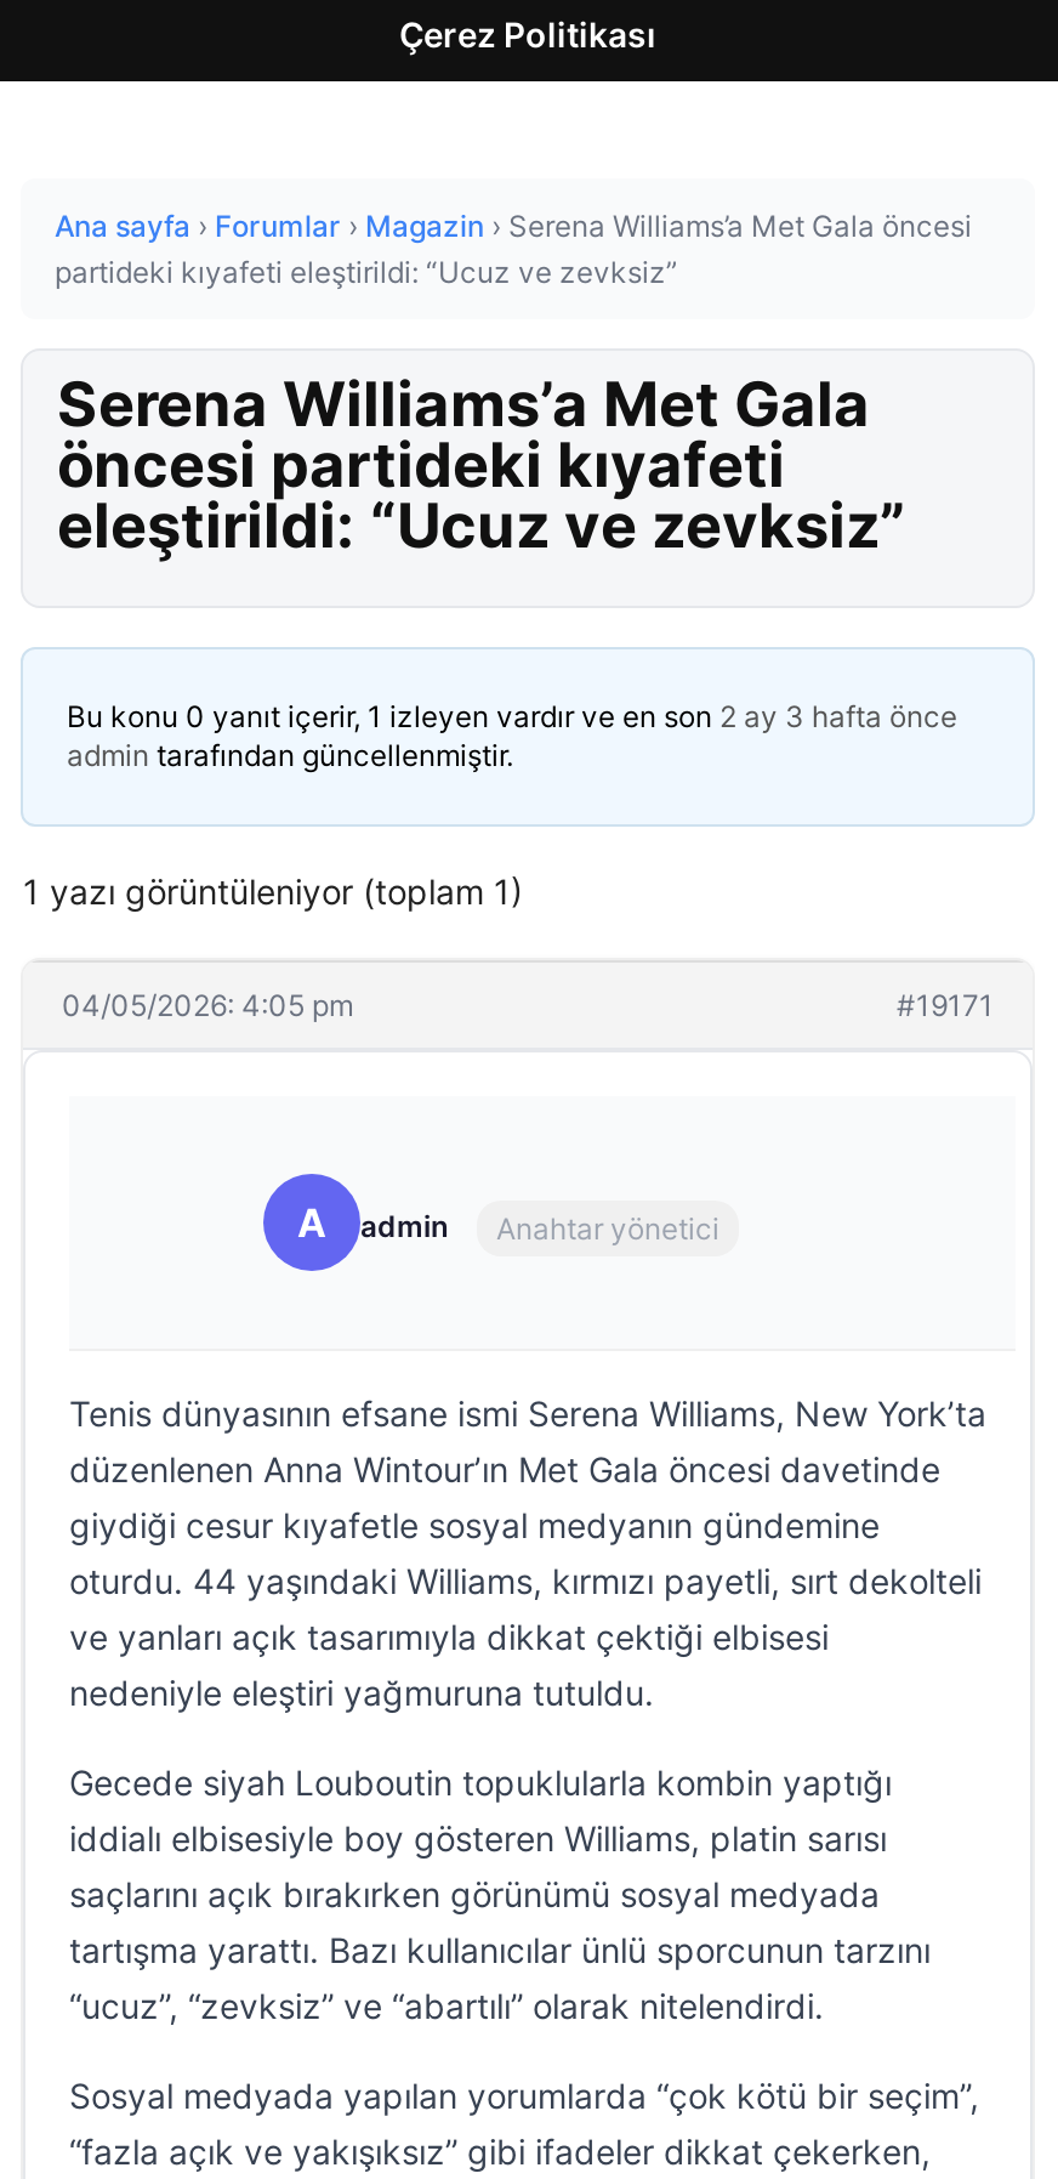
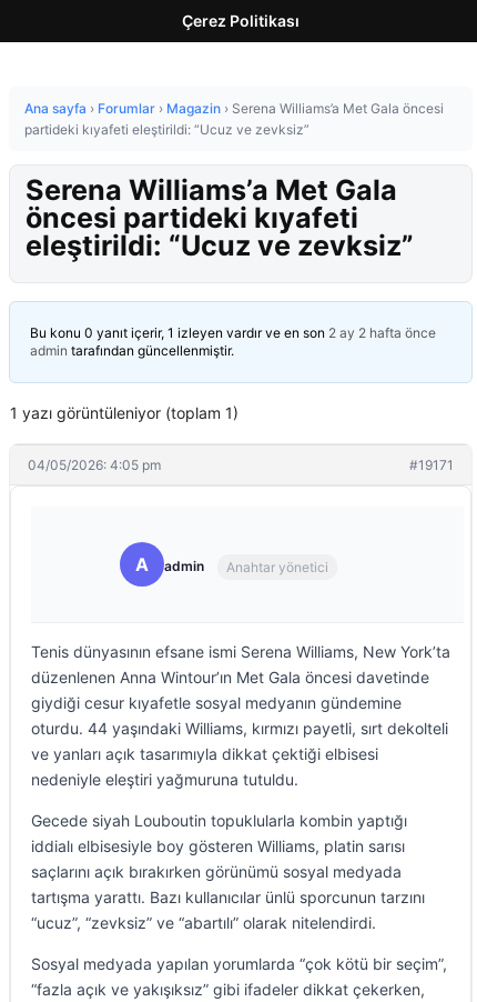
- Bu konu 0 yanıt içerir, 1 izleyen vardır ve en son 2 ay 3 hafta önce
+ Bu konu 0 yanıt içerir, 1 izleyen vardır ve en son 2 ay 2 hafta önce
